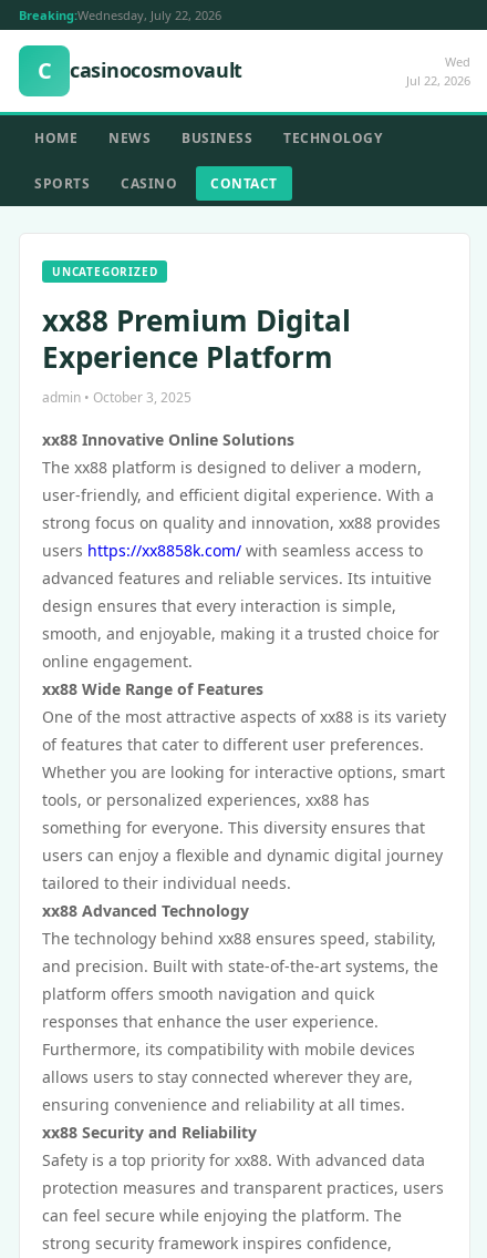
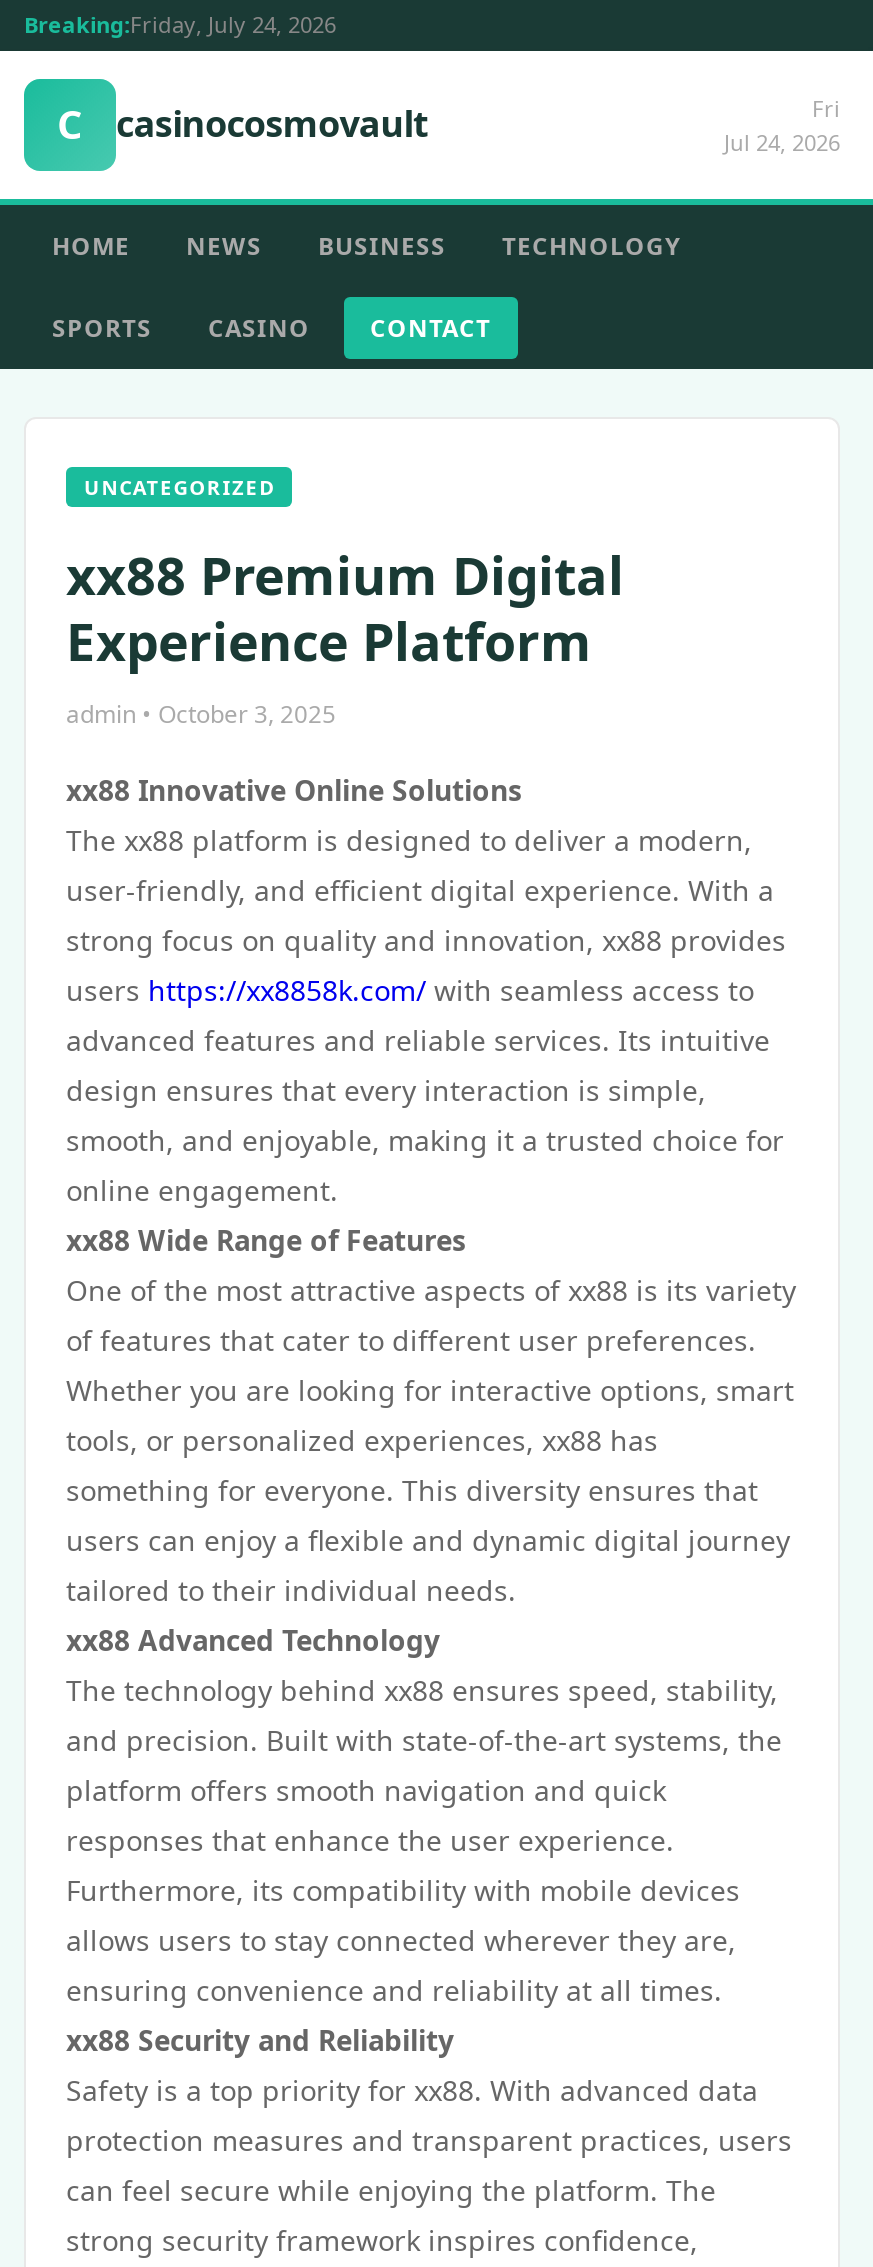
- Breaking:Wednesday, July 22, 2026
+ Breaking:Friday, July 24, 2026

- Wed
- Jul 22, 2026
+ Fri
+ Jul 24, 2026
